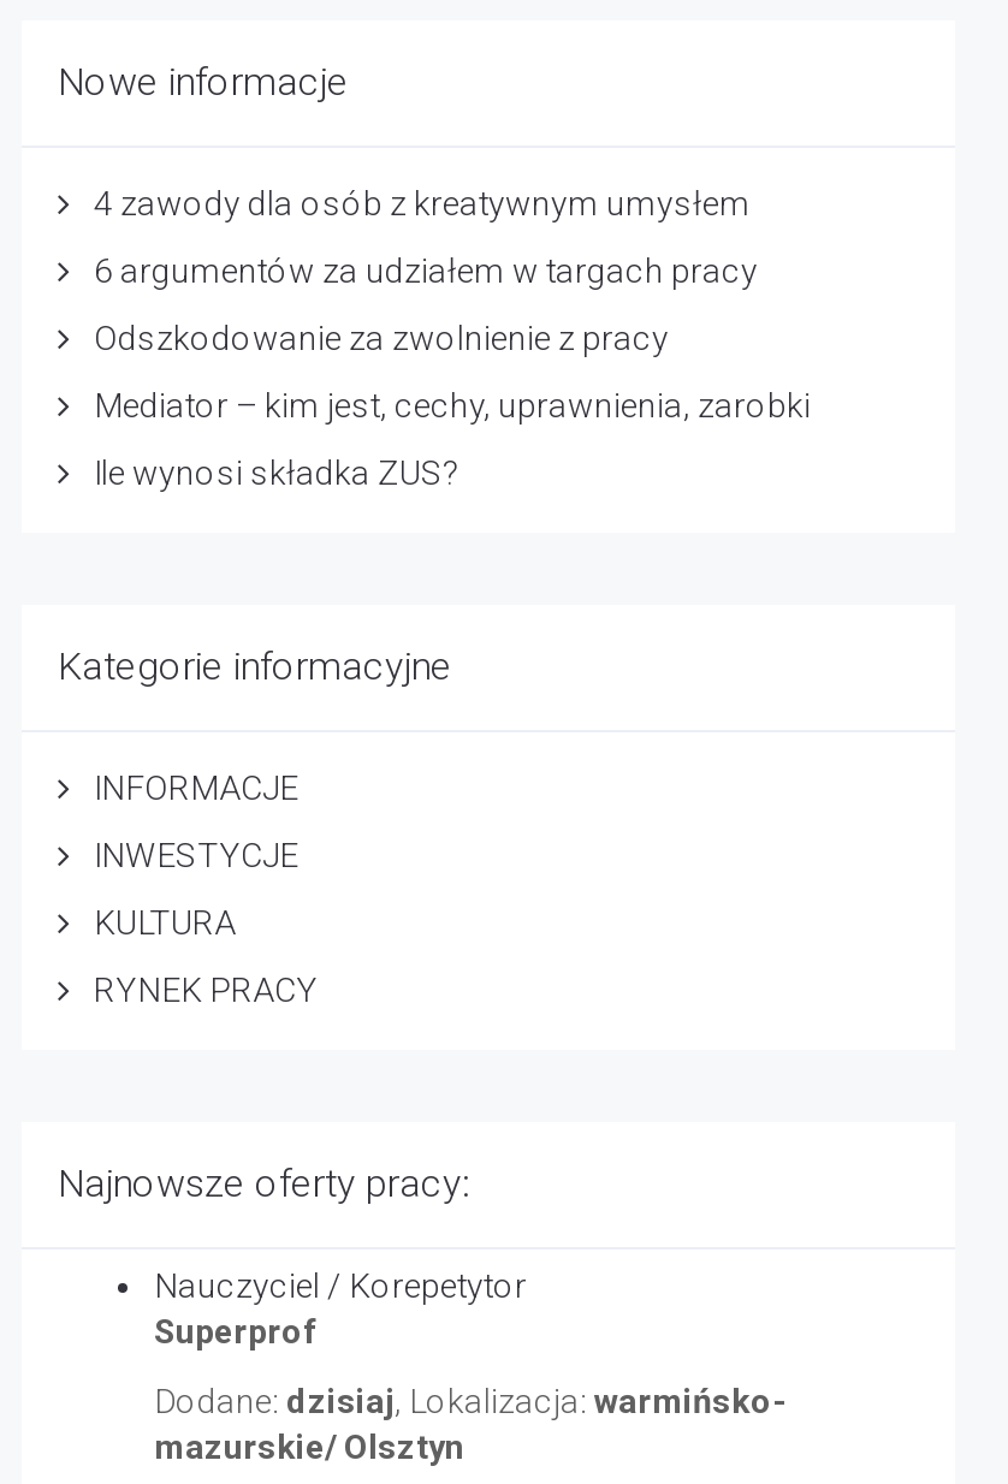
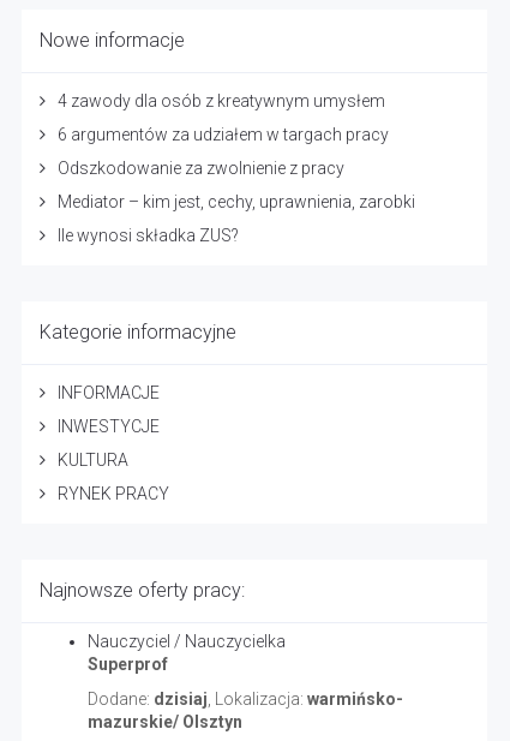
- Nauczyciel / Korepetytor
+ Nauczyciel / Nauczycielka
